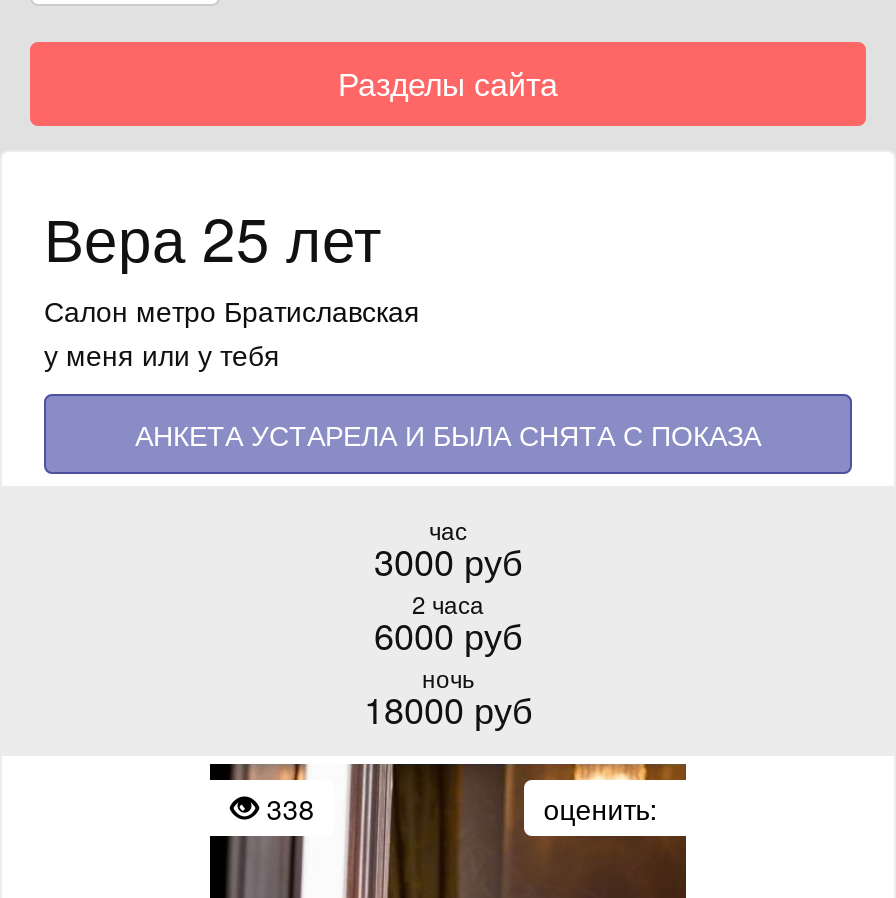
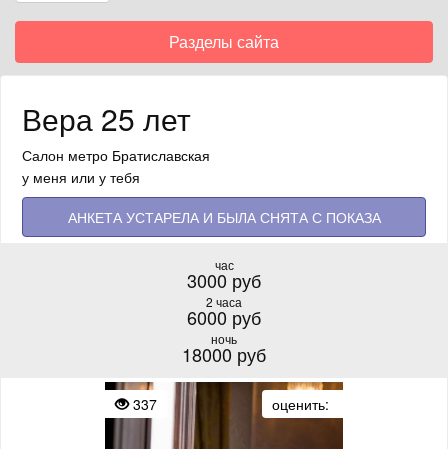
- 338
+ 337
